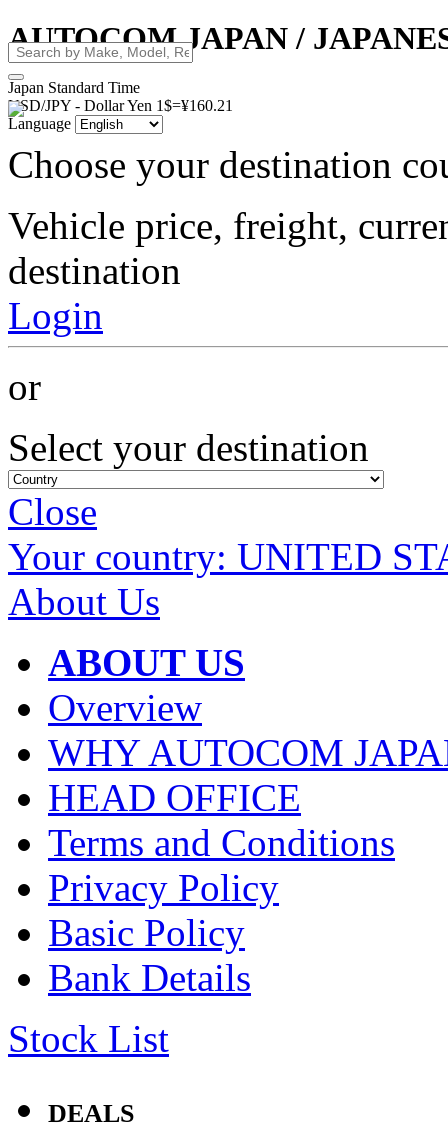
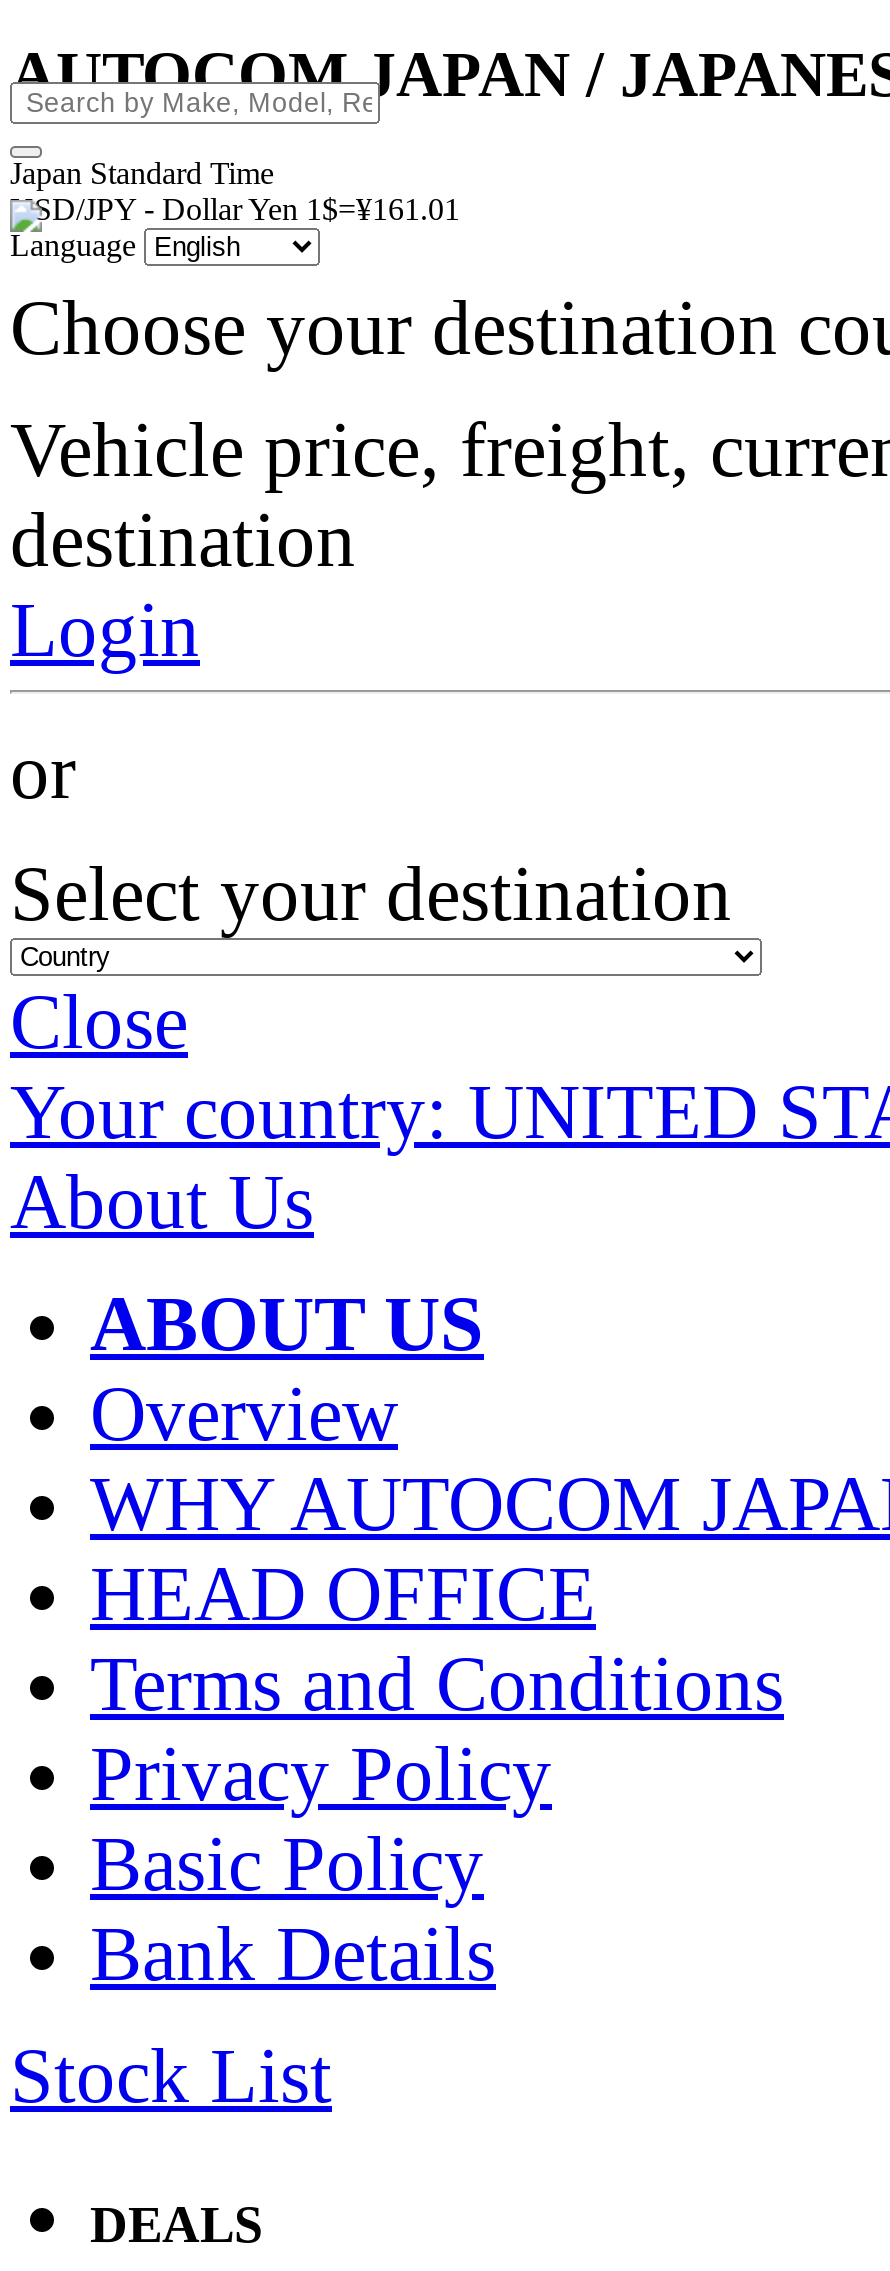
- USD/JPY - Dollar Yen 1$=¥160.21
+ USD/JPY - Dollar Yen 1$=¥161.01
